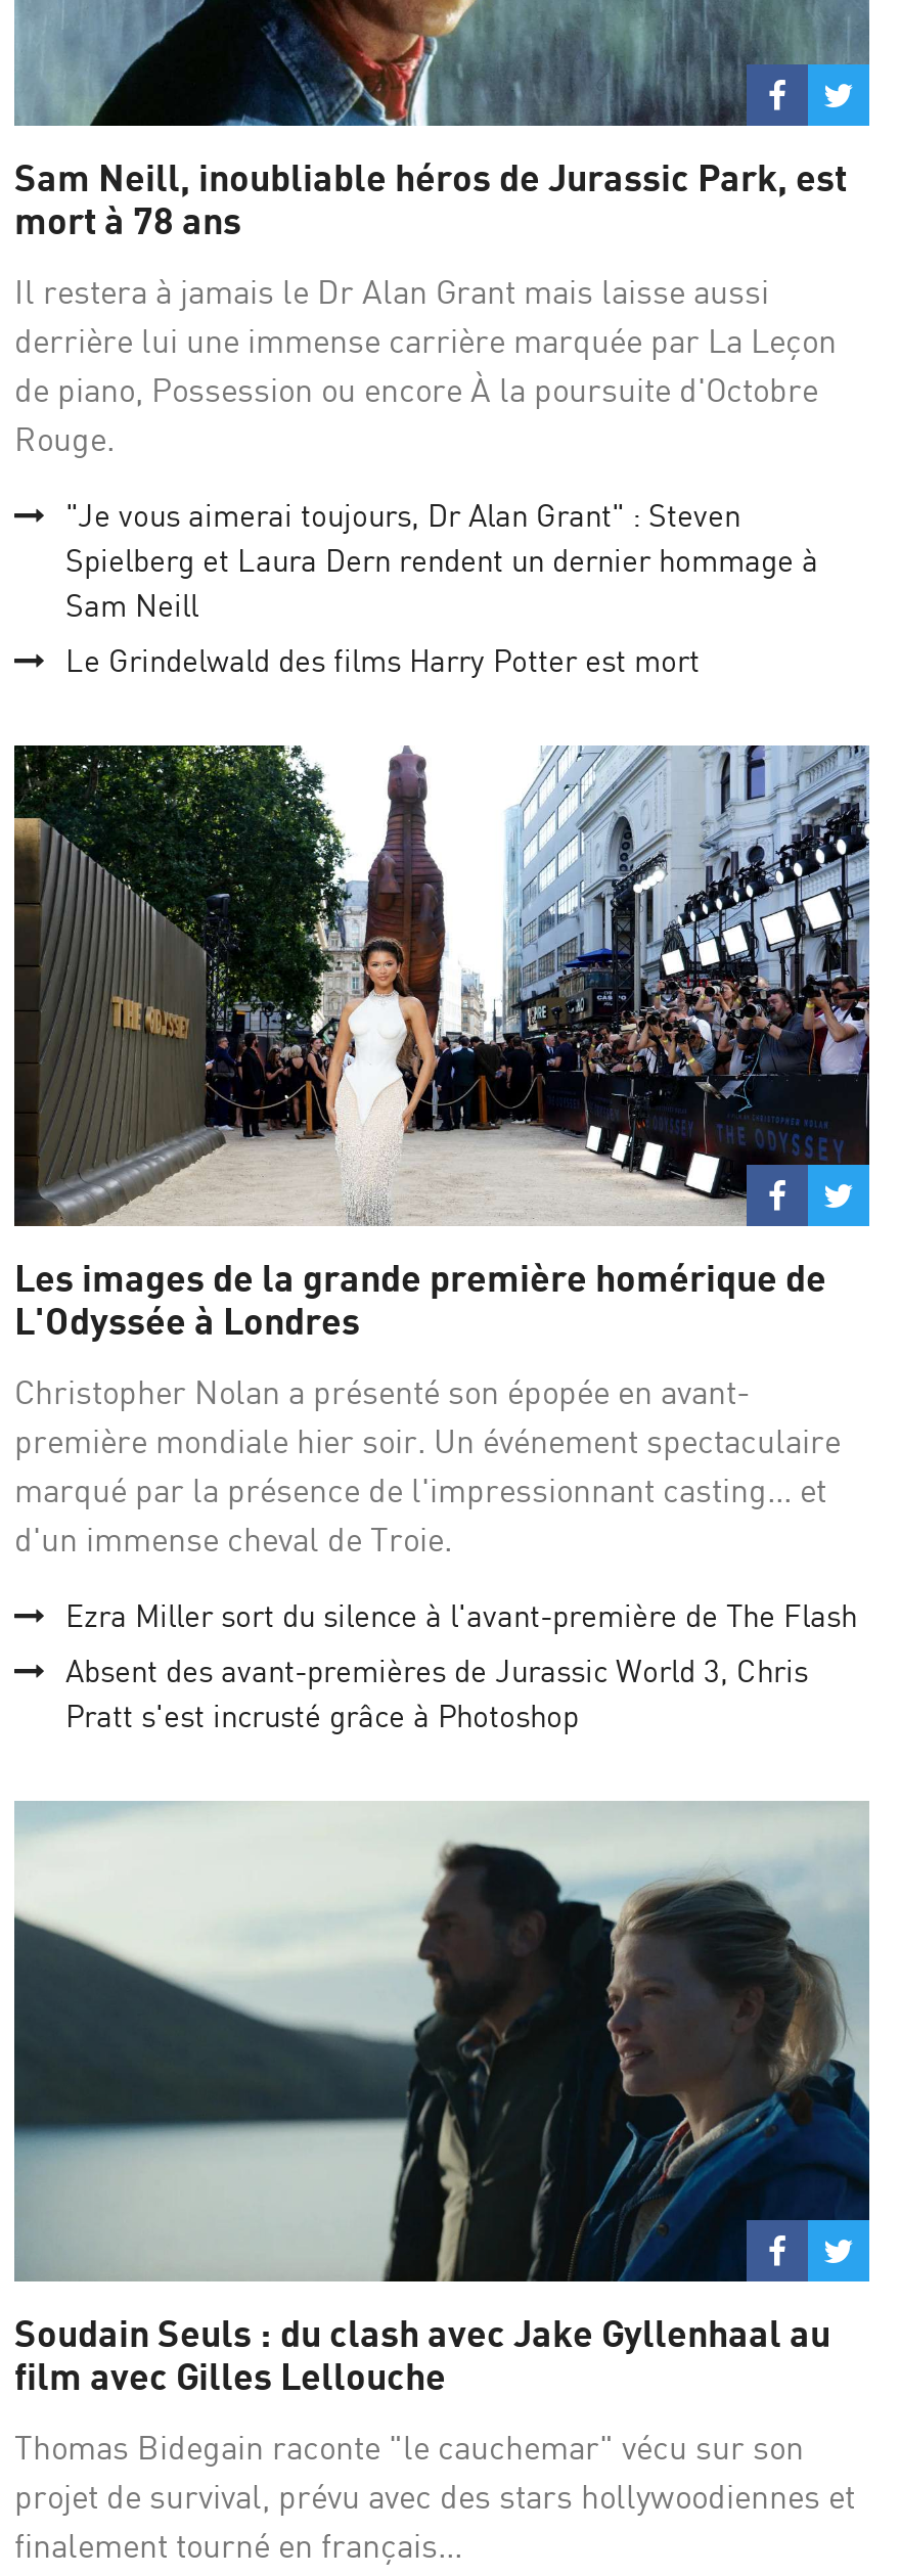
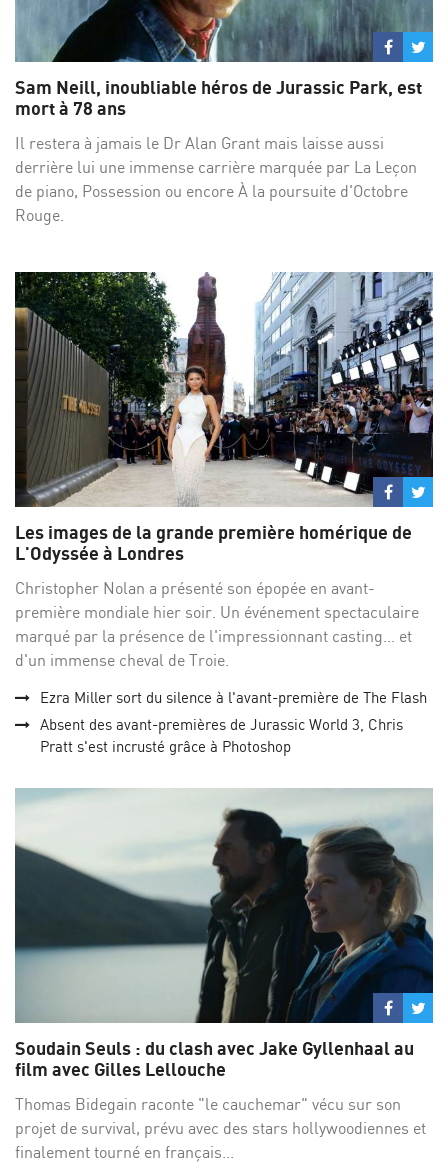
- "Je vous aimerai toujours, Dr Alan Grant" : Steven
- Spielberg et Laura Dern rendent un dernier hommage à
- Sam Neill
- Le Grindelwald des films Harry Potter est mort
